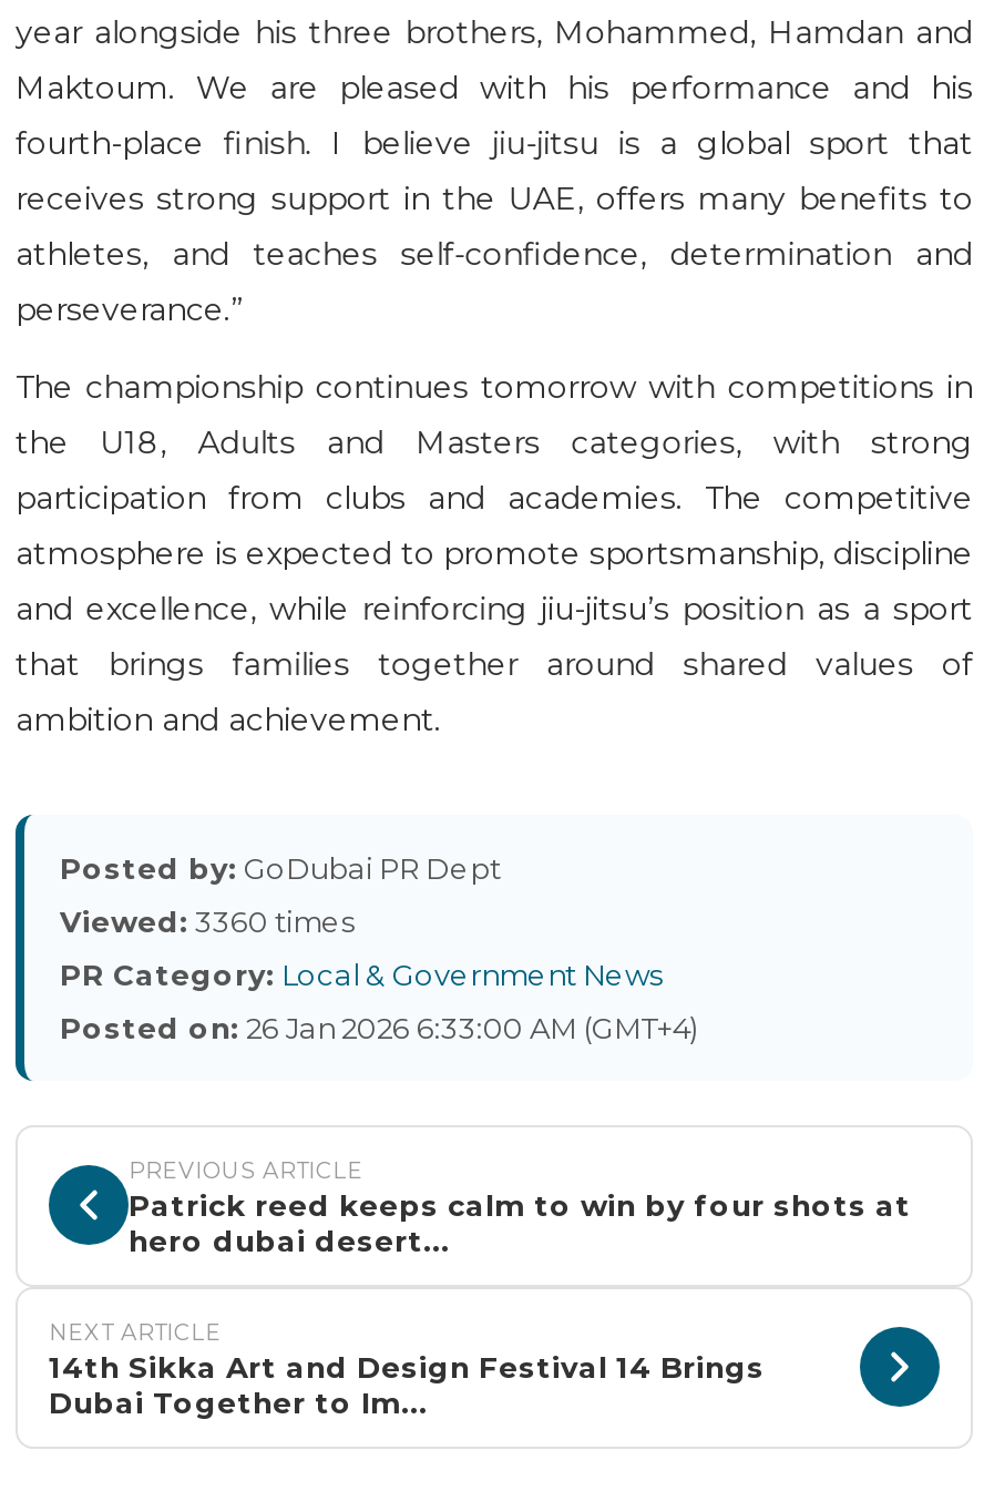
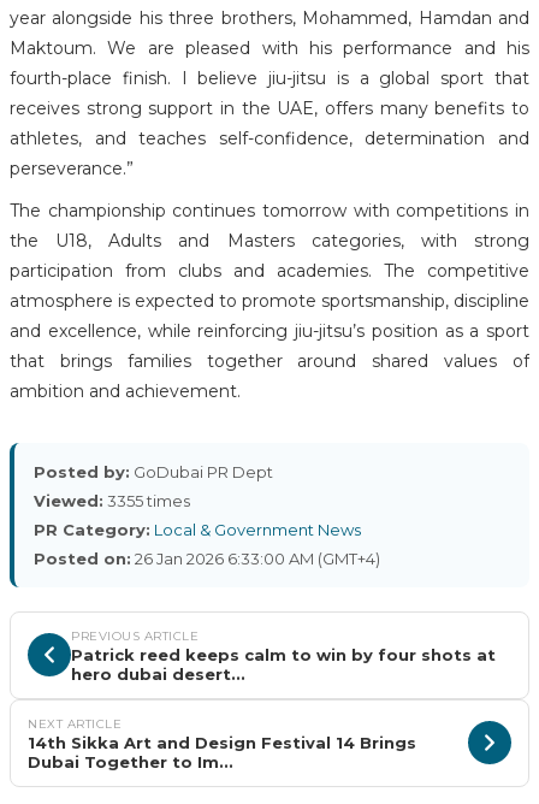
- Viewed: 3360 times
+ Viewed: 3355 times
